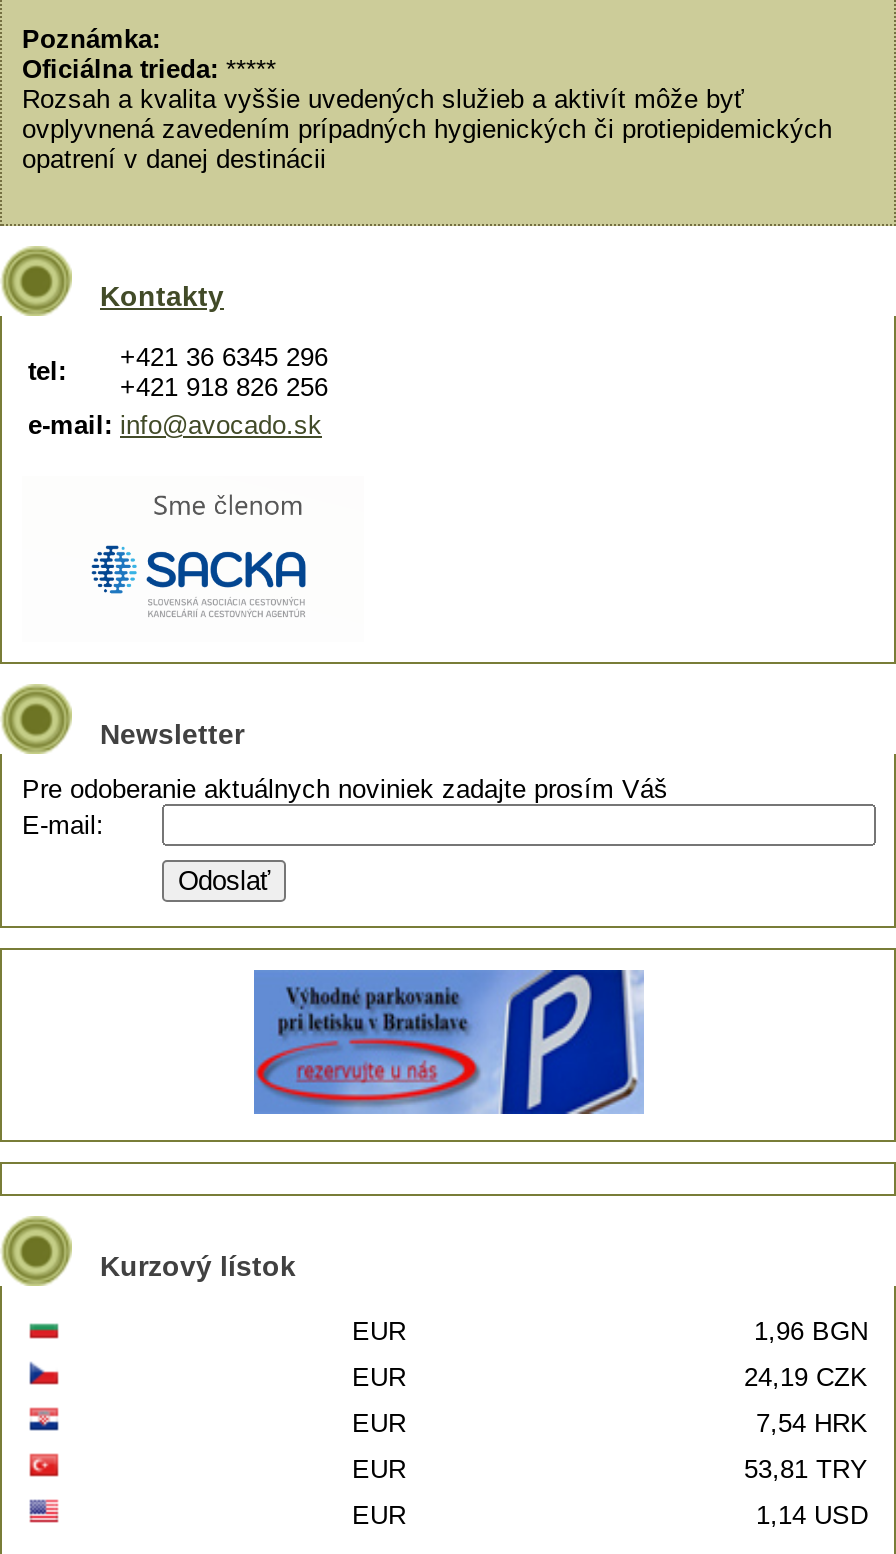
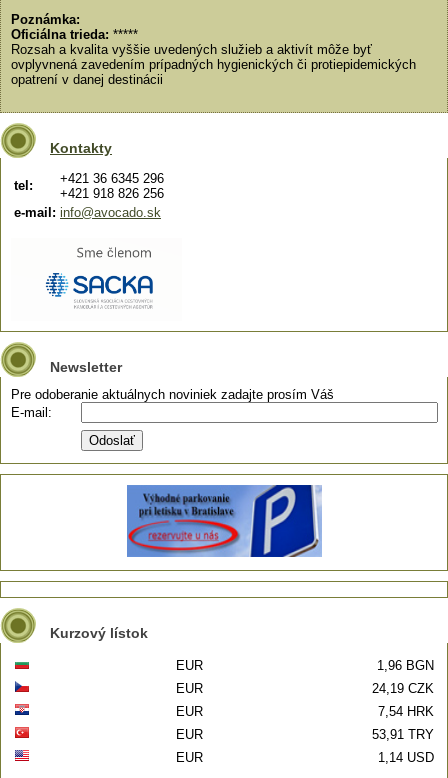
- 53,81 TRY
+ 53,91 TRY
